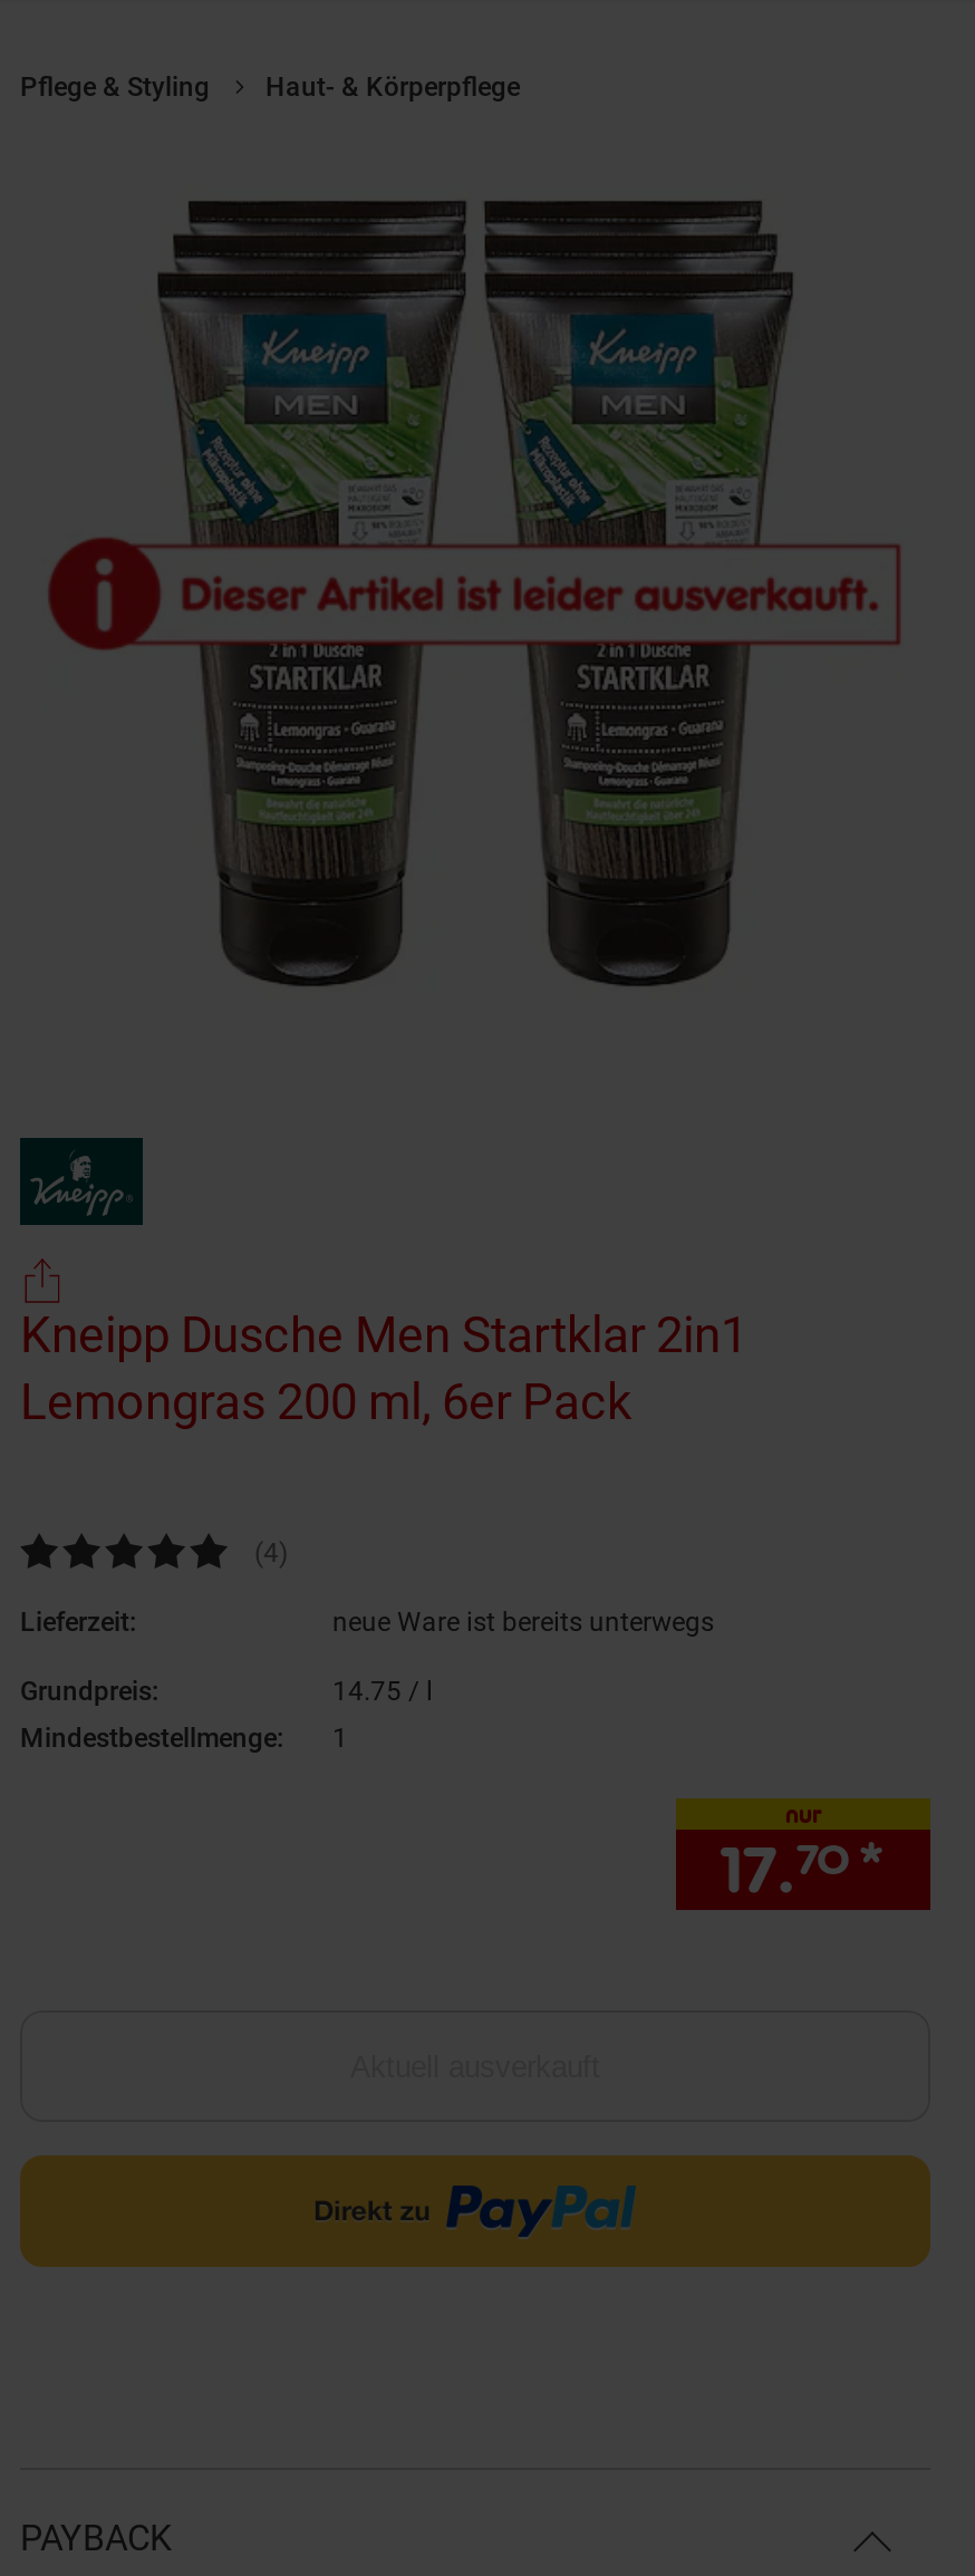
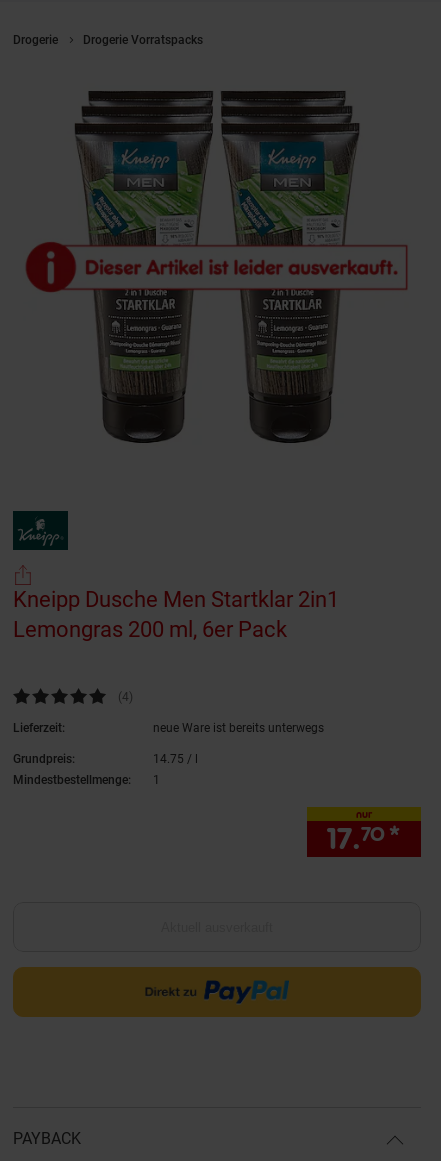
- Pflege & Styling
- Haut- & Körperpflege
+ Drogerie
+ Drogerie Vorratspacks
